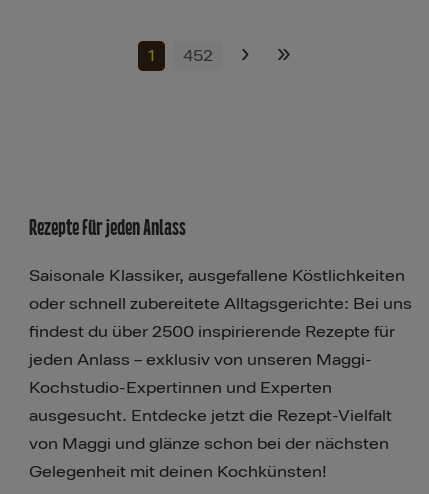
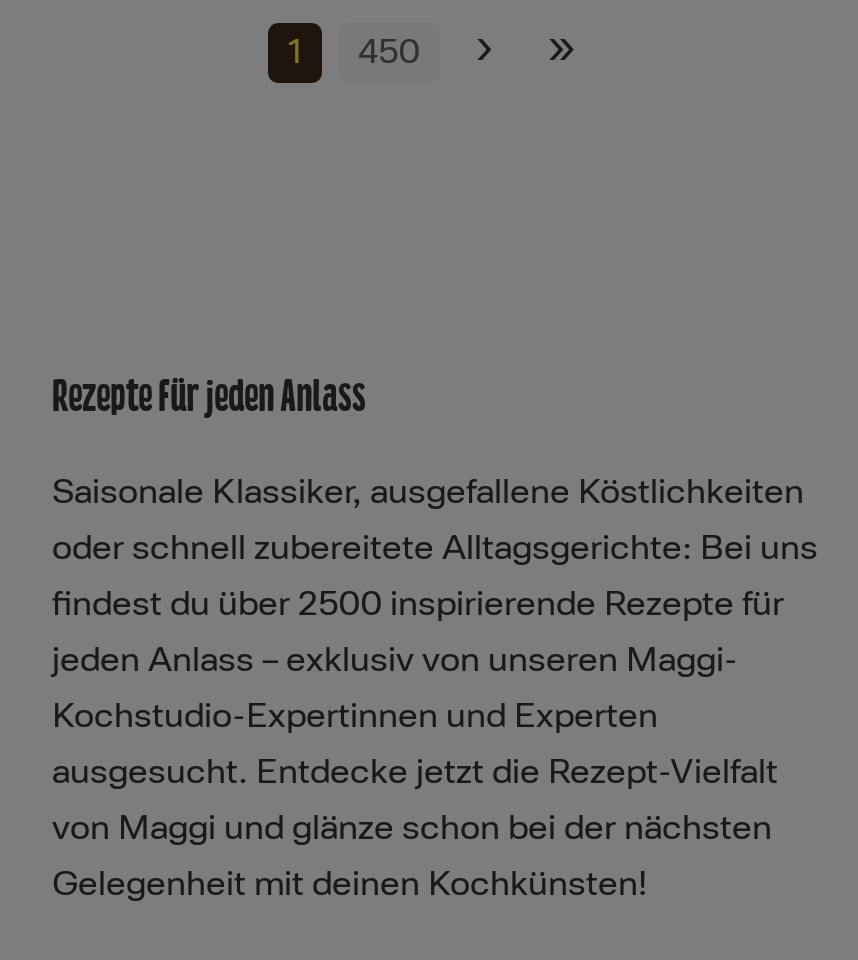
- 452
+ 450
